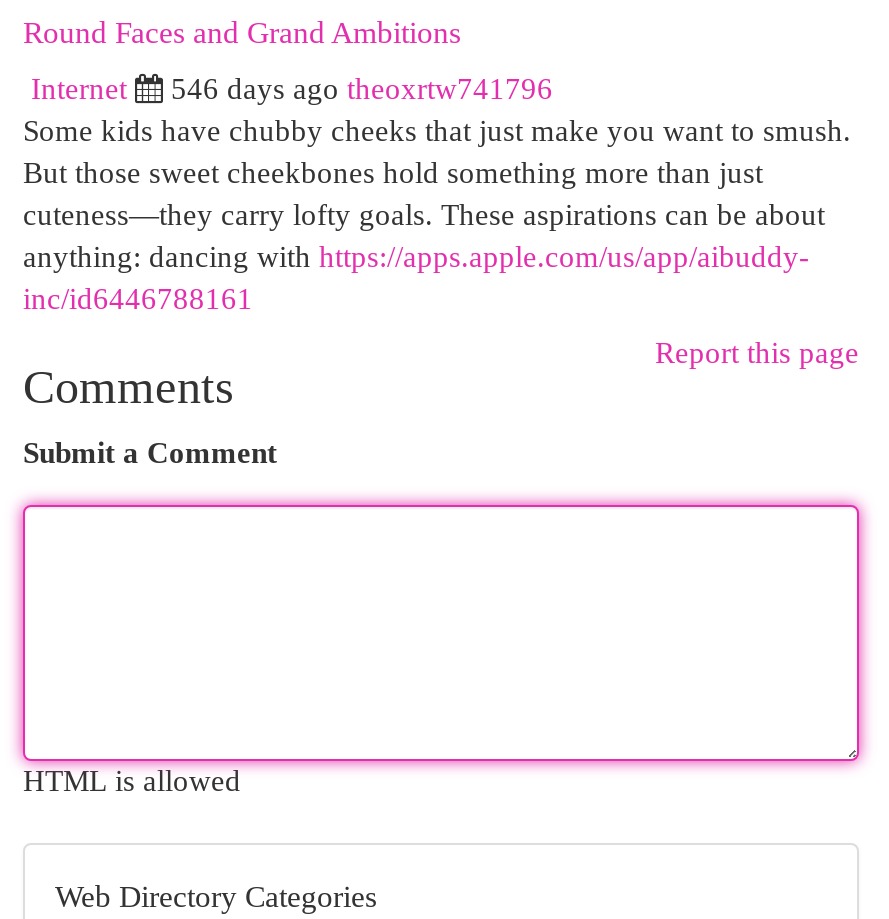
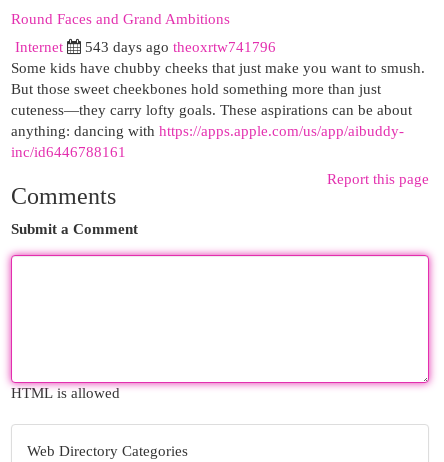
- 546 days ago theoxrtw741796
+ 543 days ago theoxrtw741796
